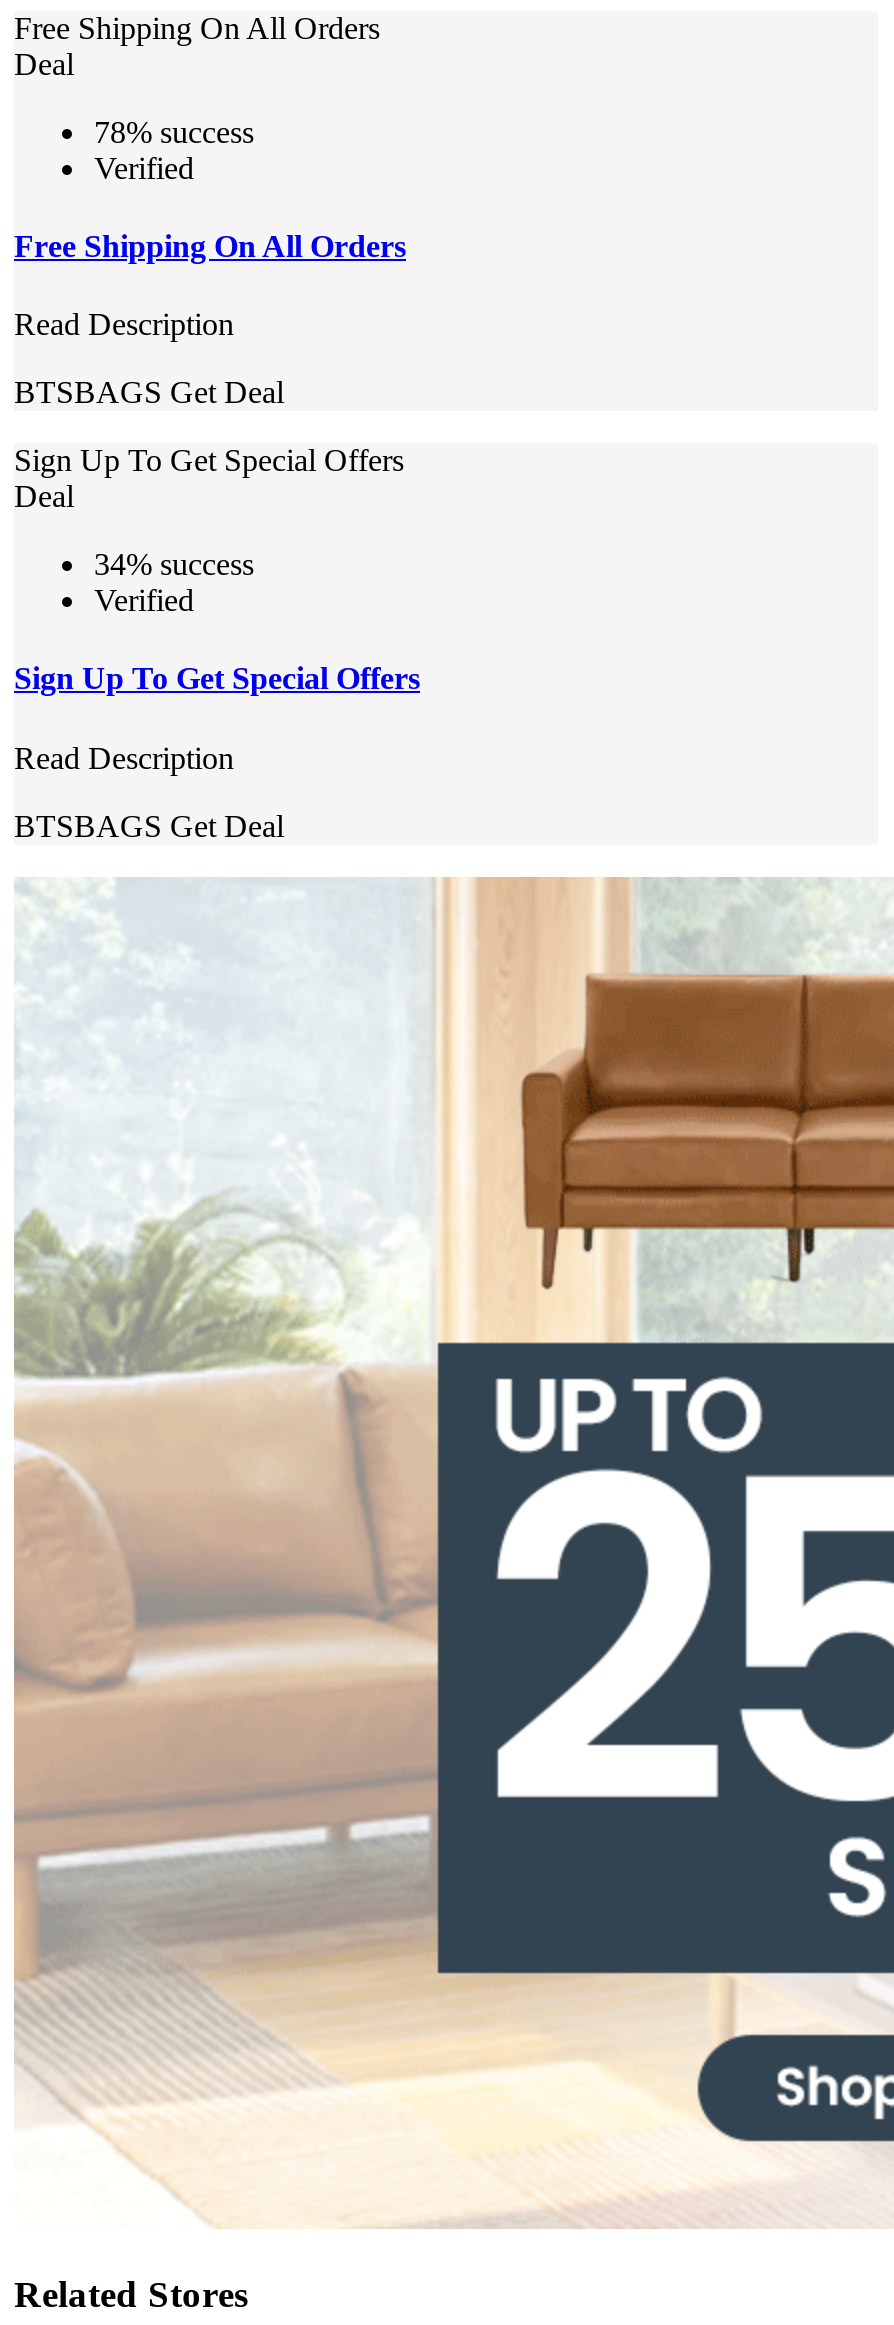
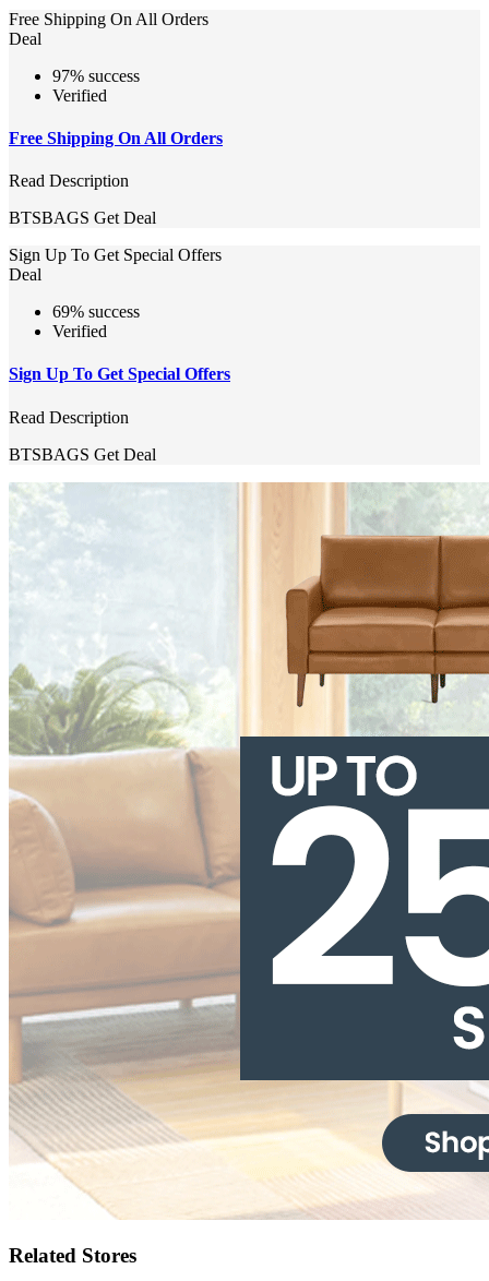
- 78% success
+ 97% success

- 34% success
+ 69% success
